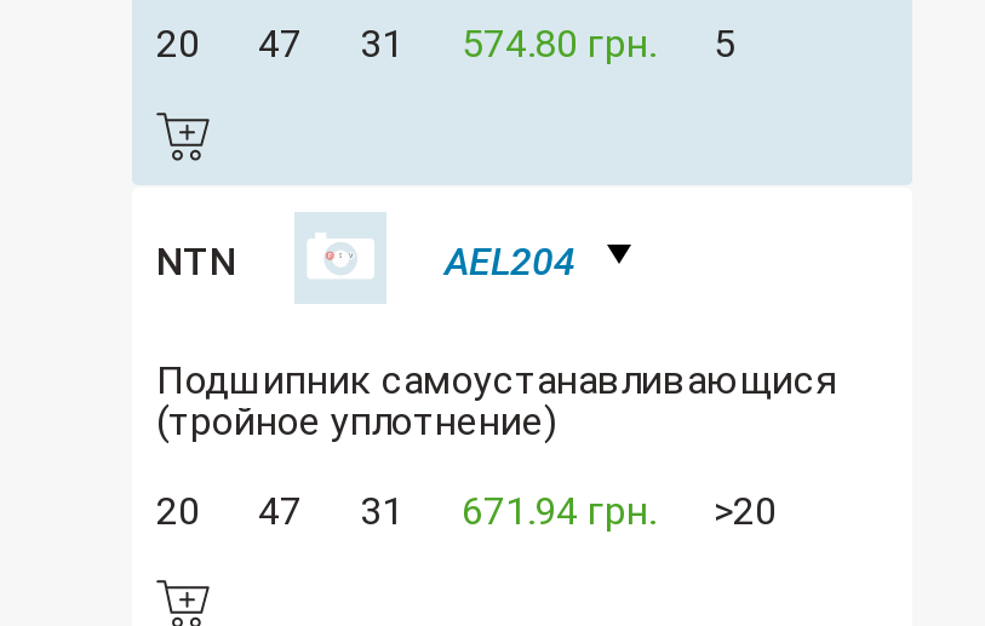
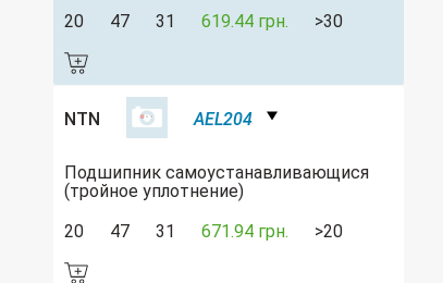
- 574.80 грн.
+ 619.44 грн.

- 5
+ >30
